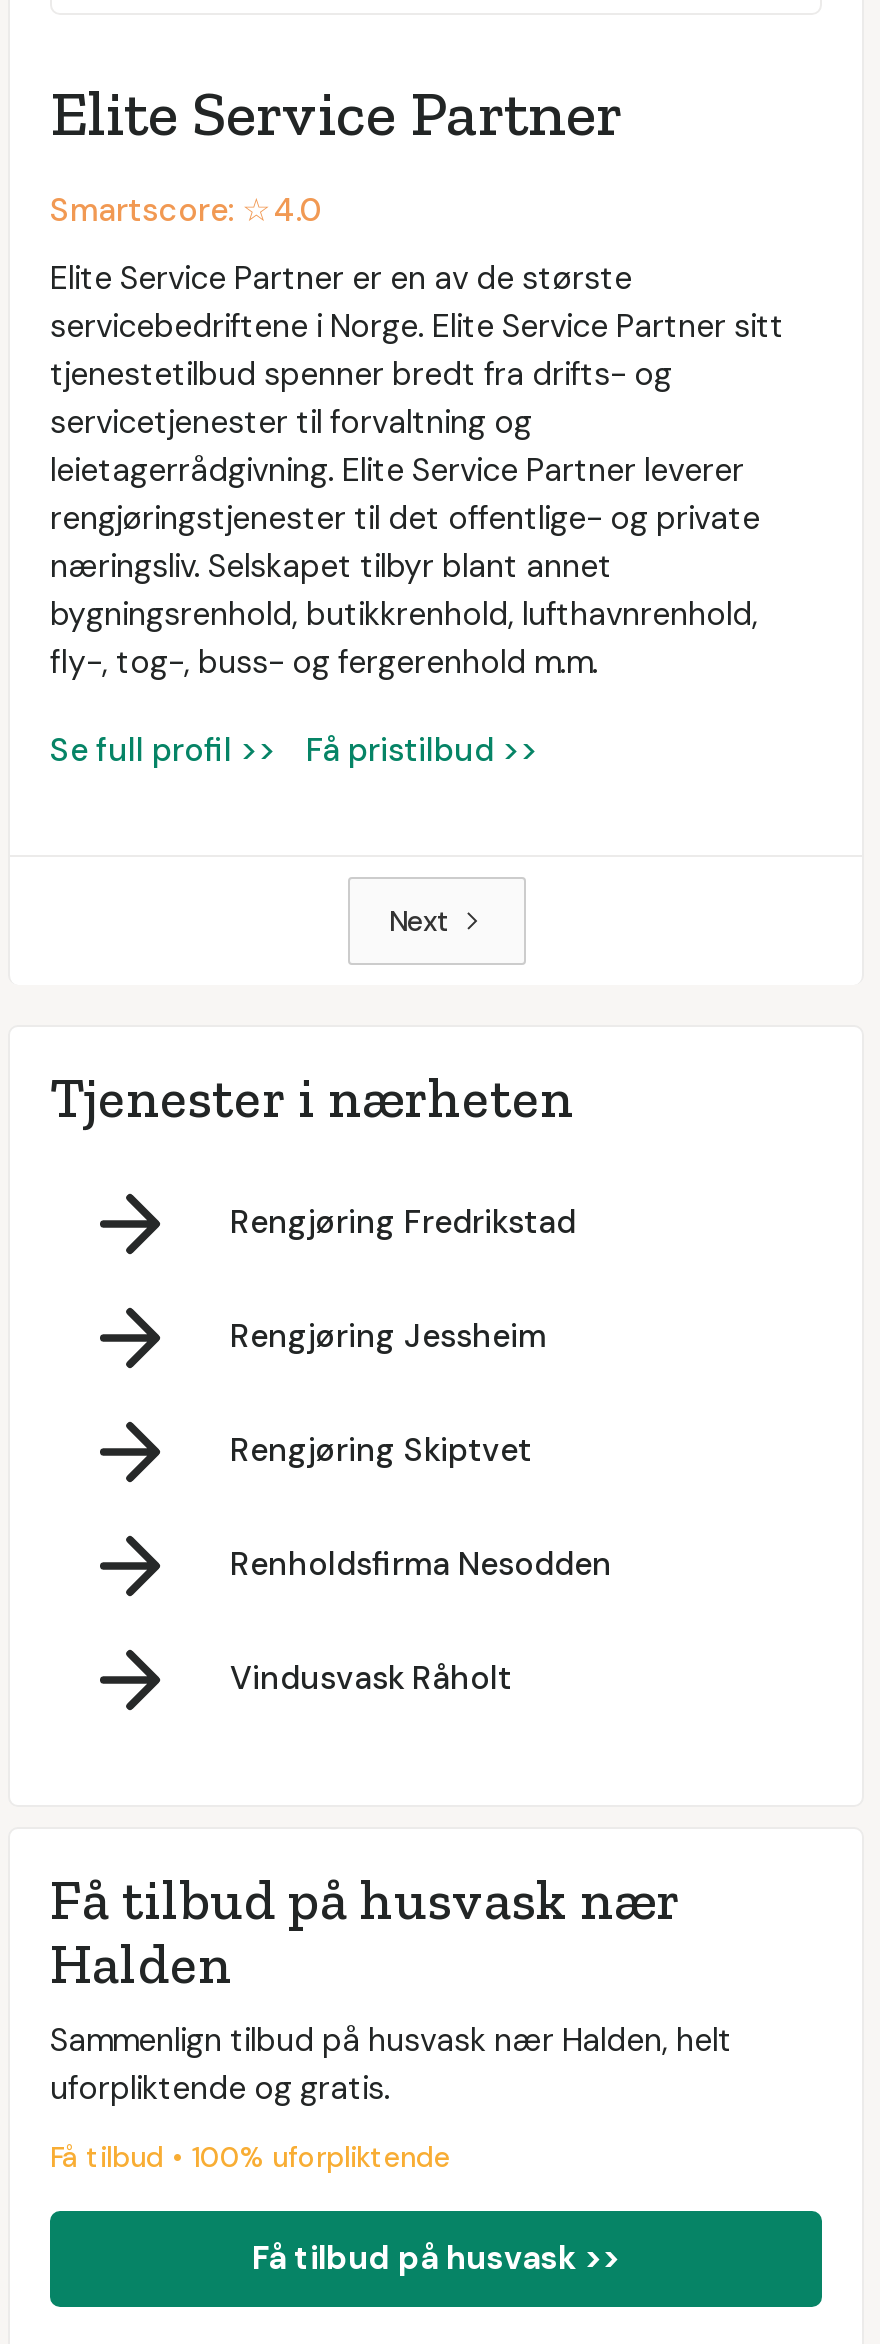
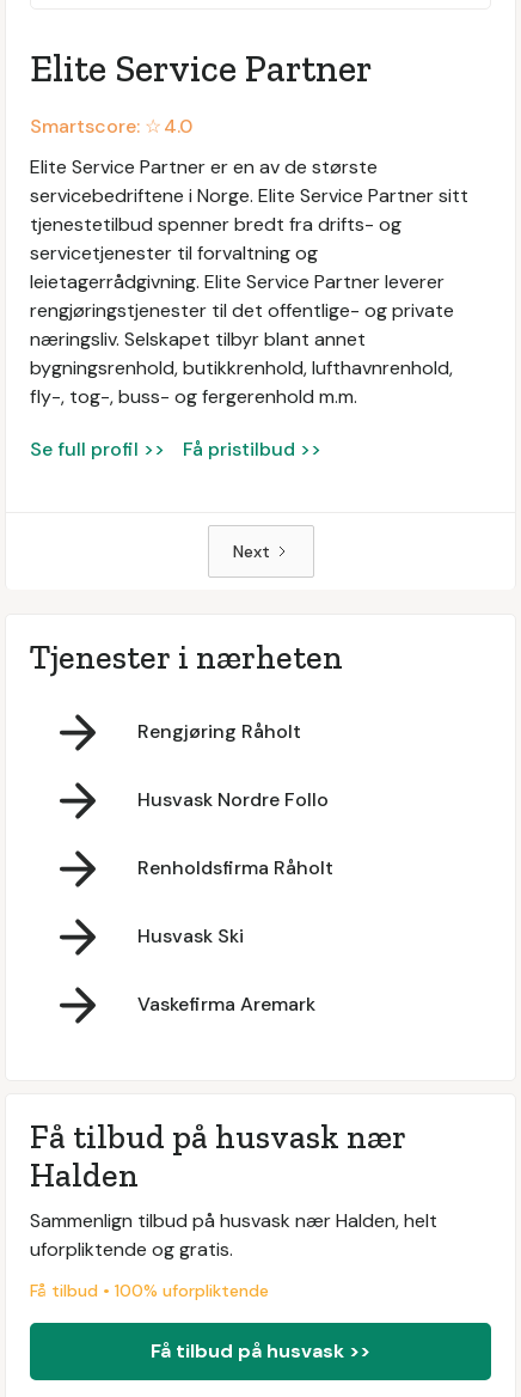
- Rengjøring Fredrikstad
+ Rengjøring Råholt

- Rengjøring Jessheim
+ Husvask Nordre Follo

- Rengjøring Skiptvet
+ Renholdsfirma Råholt

- Renholdsfirma Nesodden
+ Husvask Ski

- Vindusvask Råholt
+ Vaskefirma Aremark
